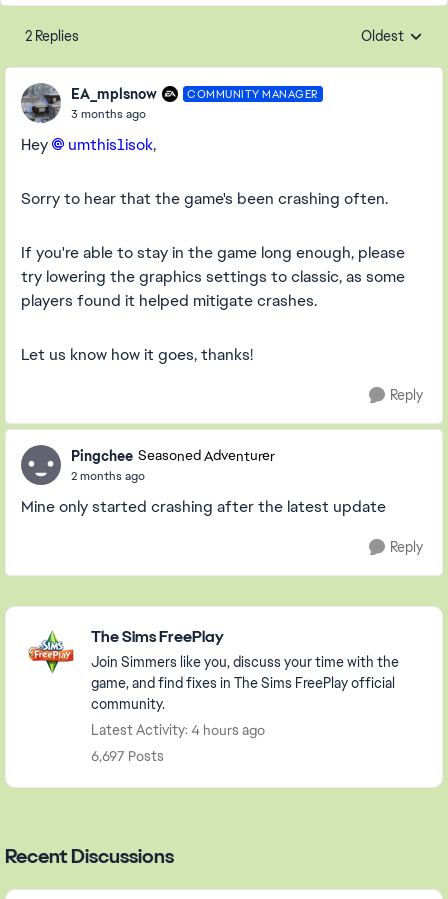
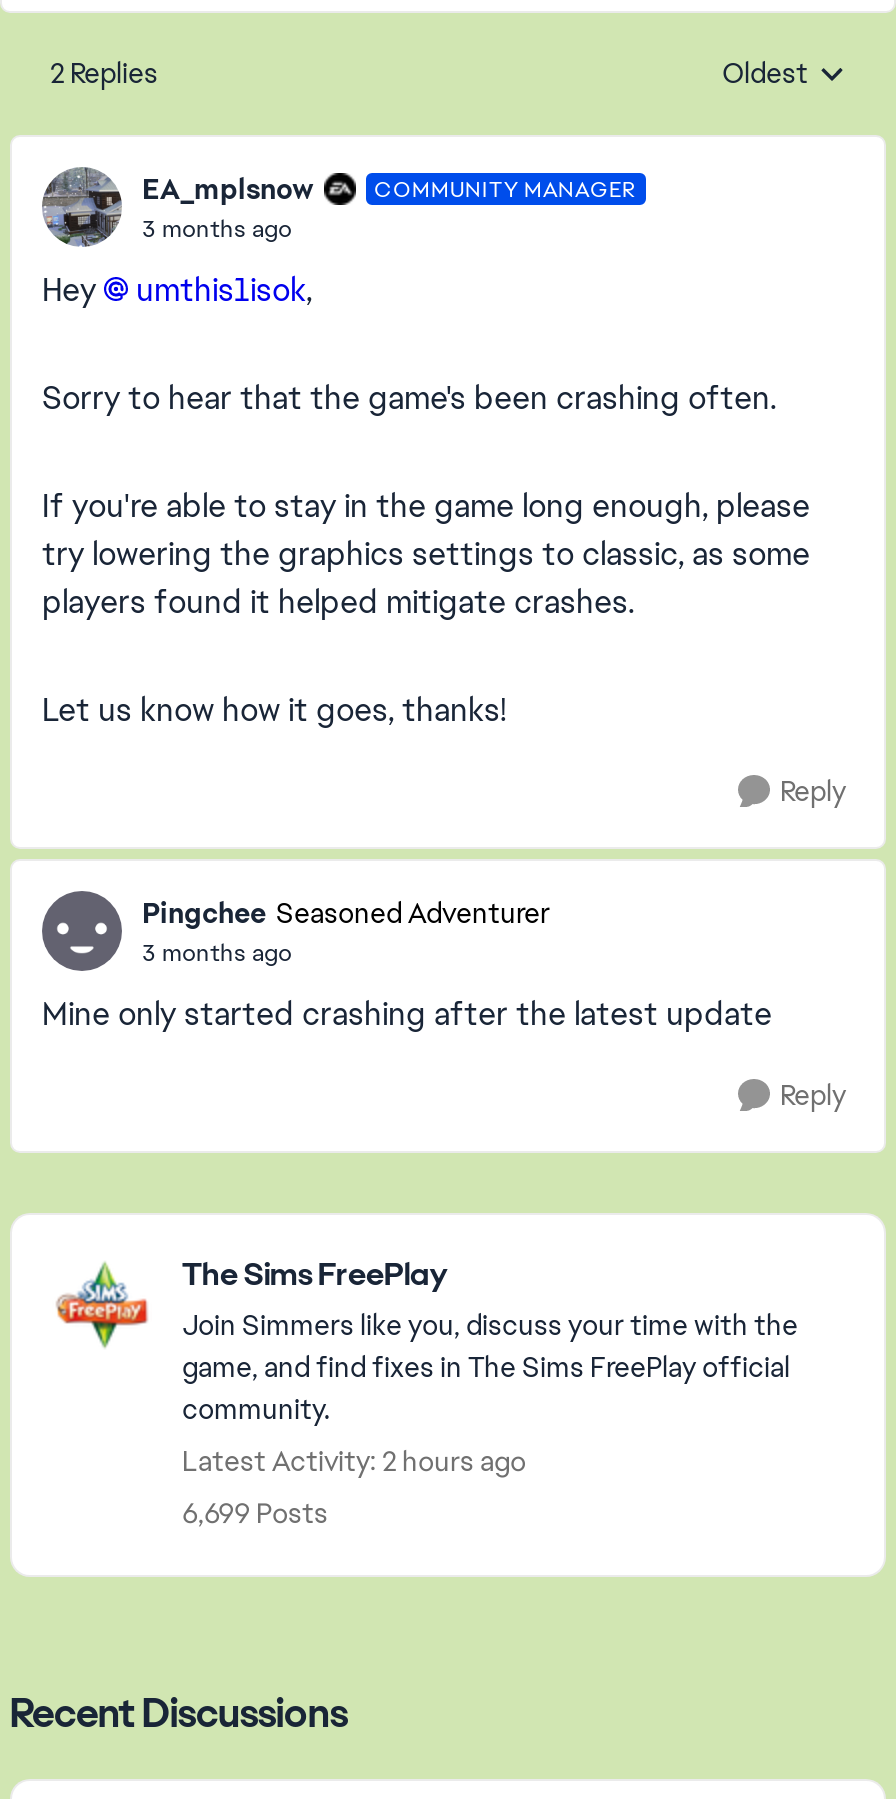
- 2 months ago
+ 3 months ago

- Latest Activity: 4 hours ago
+ Latest Activity: 2 hours ago

- 6,697 Posts
+ 6,699 Posts
